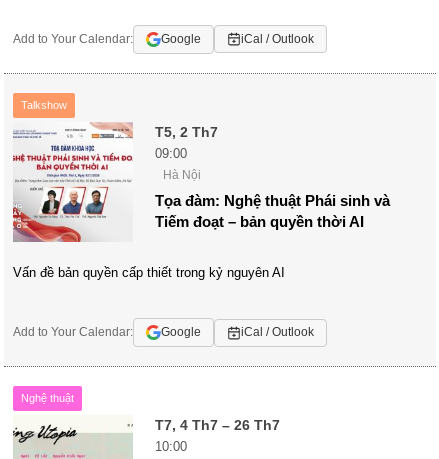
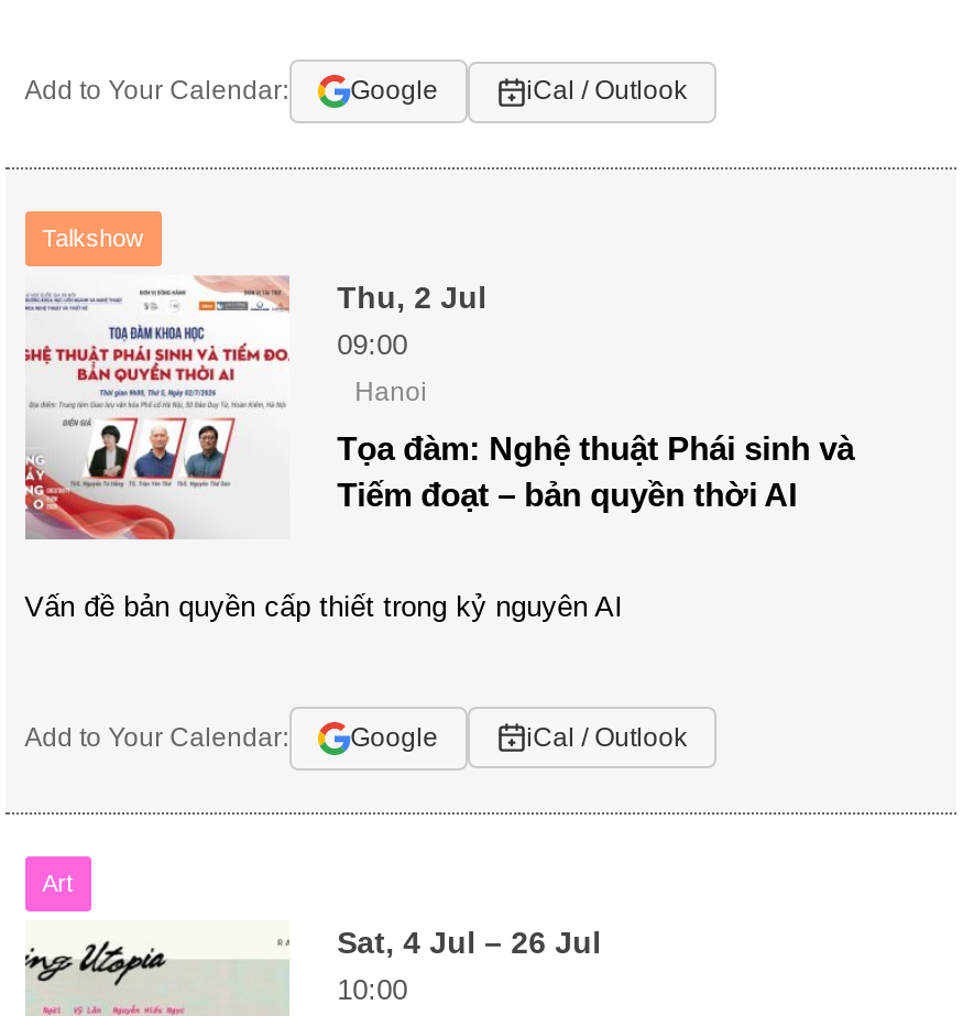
- T5, 2 Th7
+ Thu, 2 Jul

- Hà Nội
+ Hanoi

- Nghệ thuật
+ Art

- T7, 4 Th7 – 26 Th7
+ Sat, 4 Jul – 26 Jul
